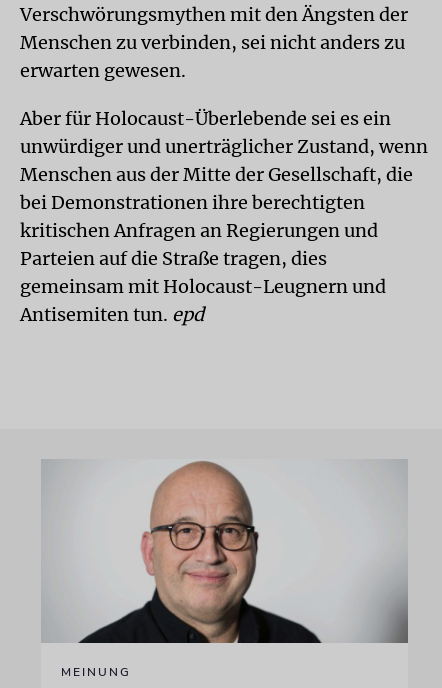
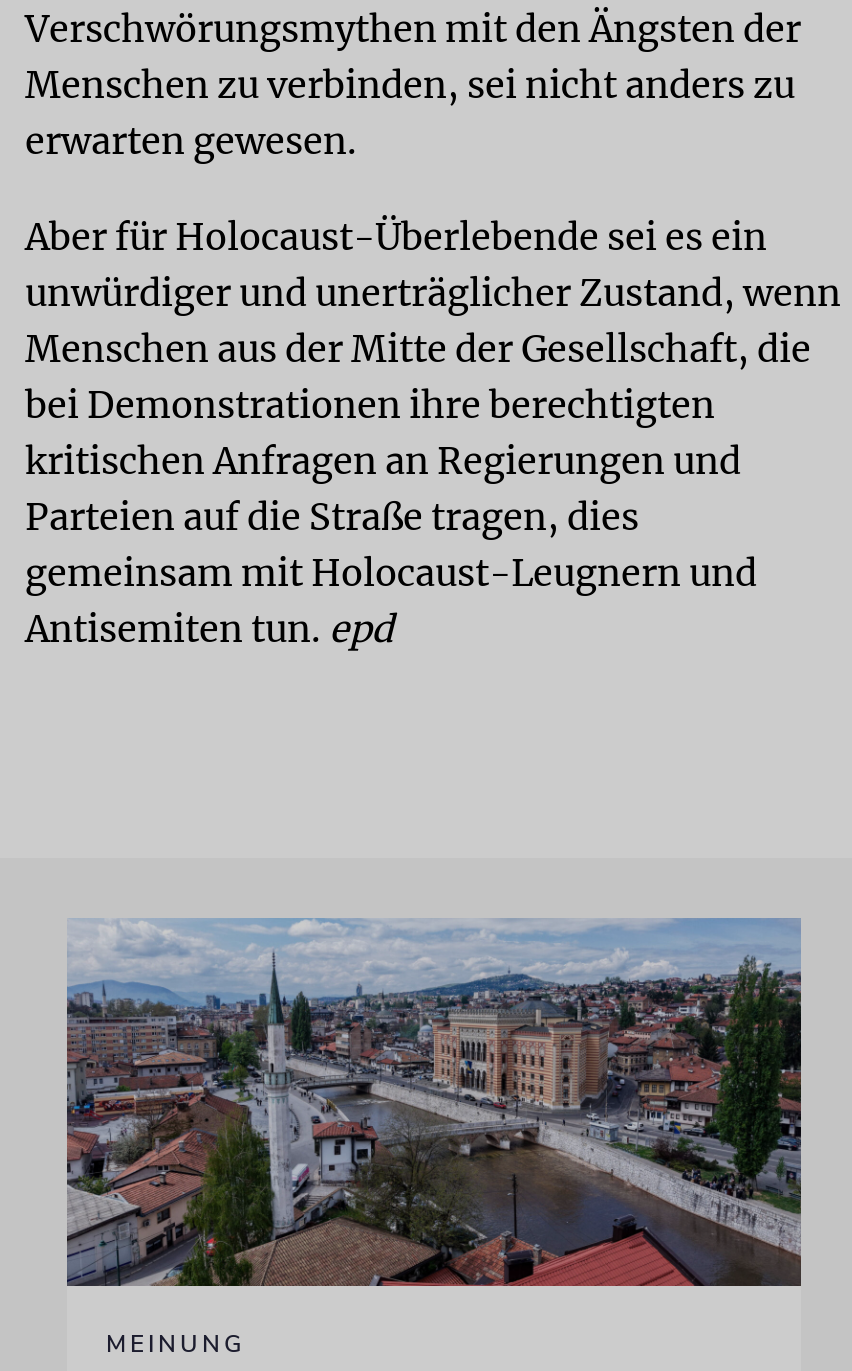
- [image]
+ [image]
